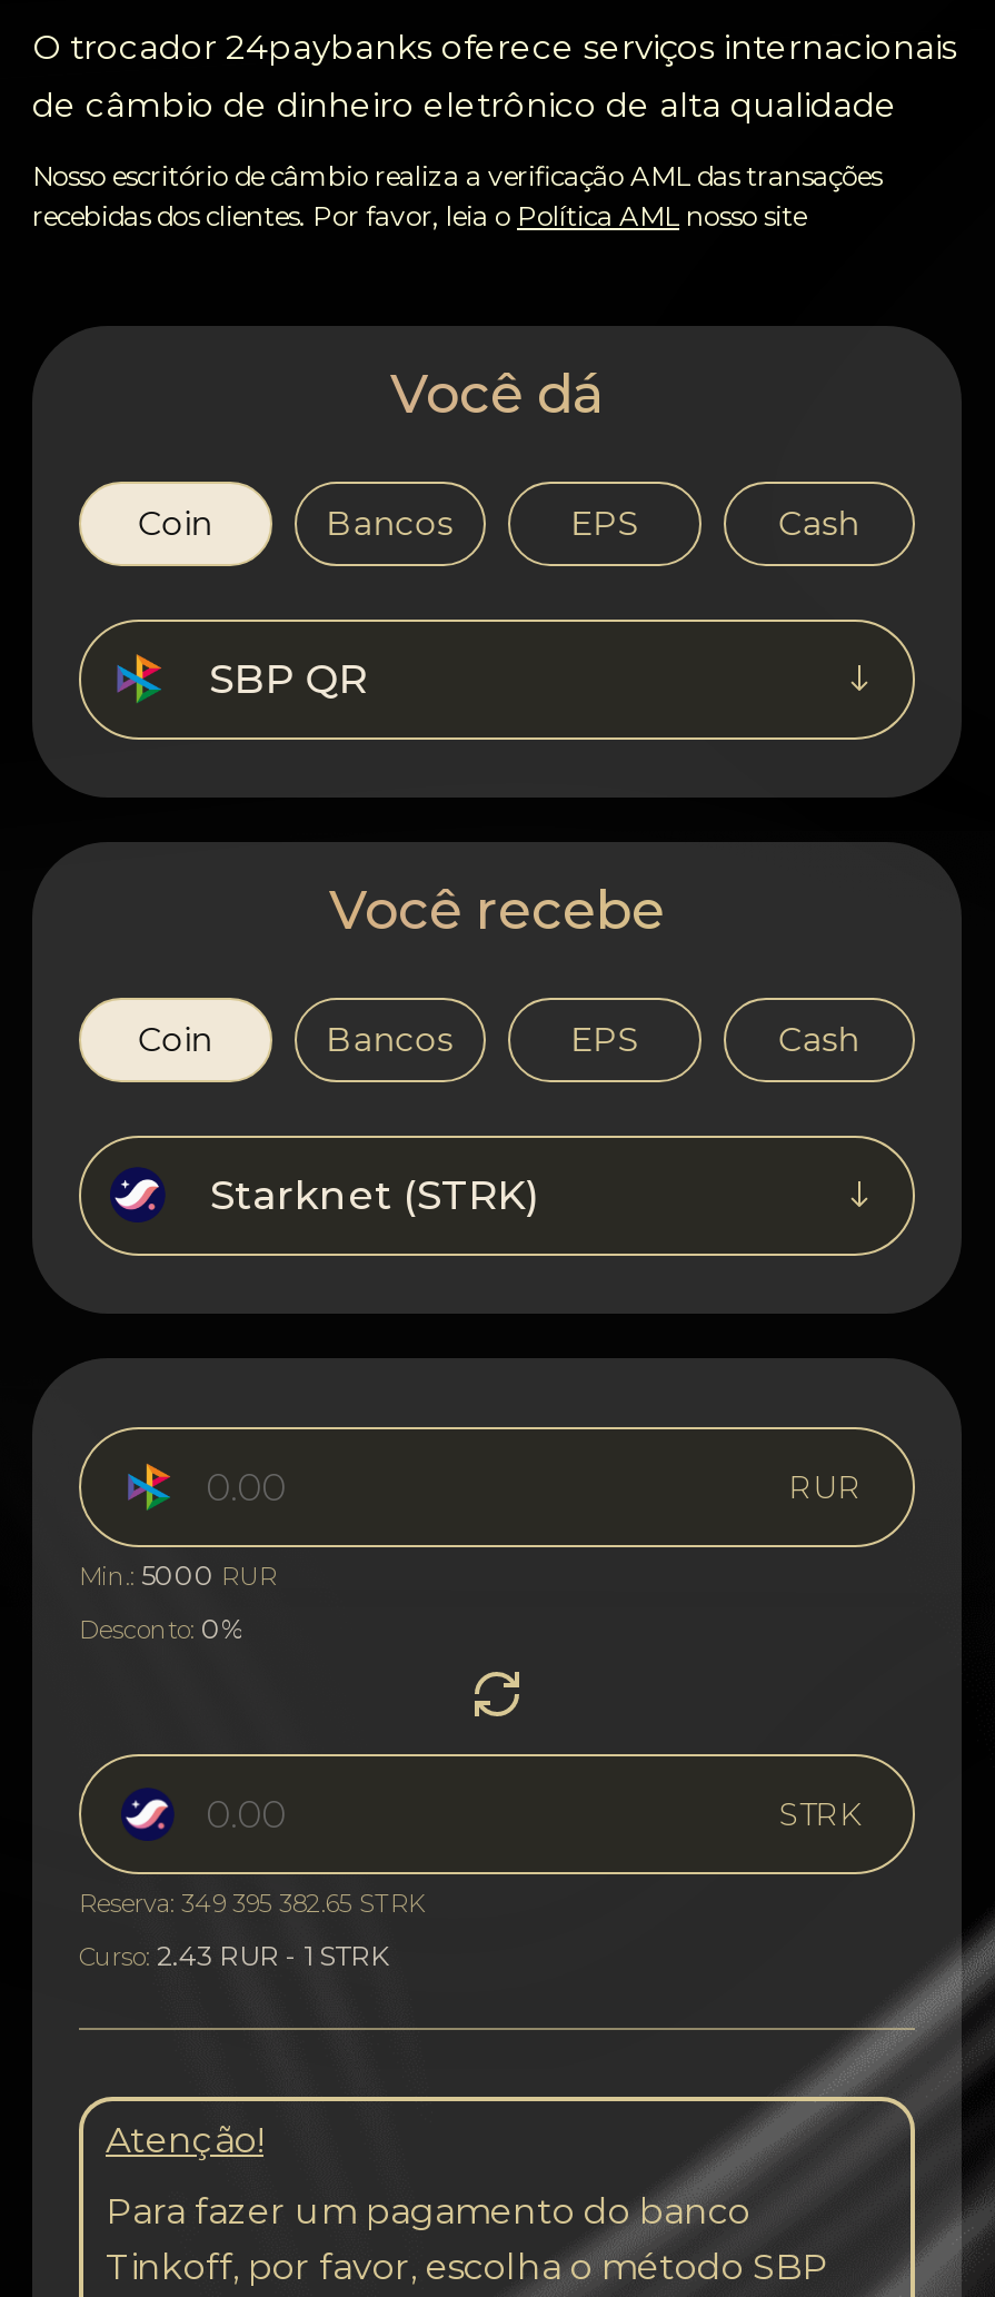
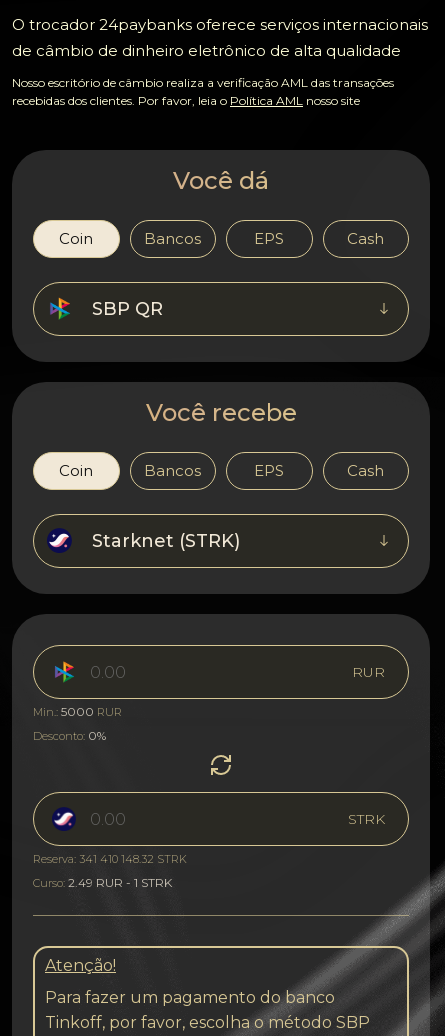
- Reserva: 349 395 382.65 STRK
+ Reserva: 341 410 148.32 STRK

- Curso: 2.43 RUR - 1 STRK
+ Curso: 2.49 RUR - 1 STRK
